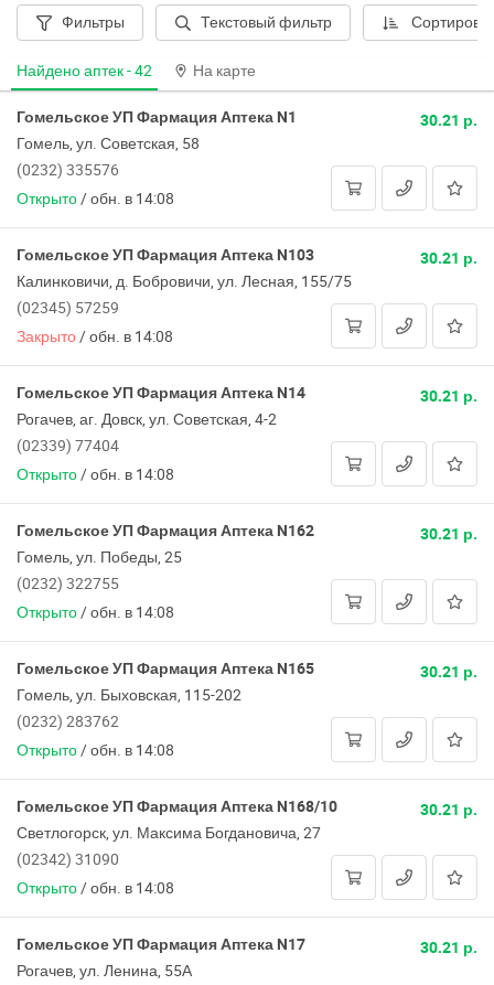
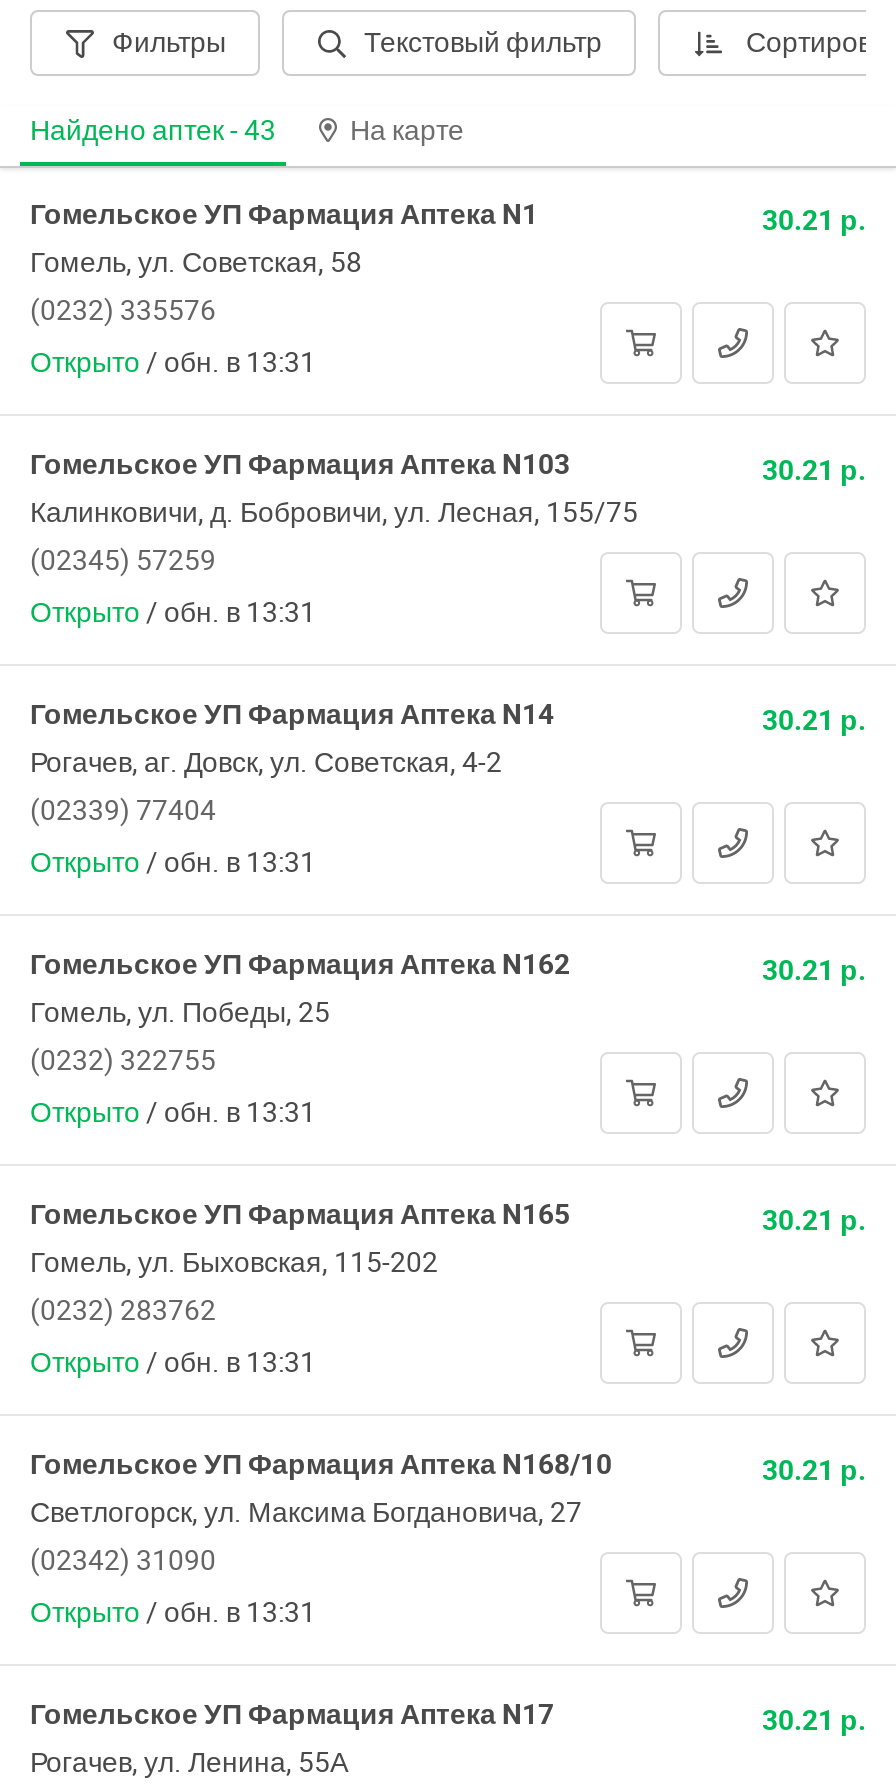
- Найдено аптек - 42
+ Найдено аптек - 43

- Открыто / обн. в 14:08
+ Открыто / обн. в 13:31

- Закрыто / обн. в 14:08
+ Открыто / обн. в 13:31

- Открыто / обн. в 14:08
+ Открыто / обн. в 13:31

- Открыто / обн. в 14:08
+ Открыто / обн. в 13:31

- Открыто / обн. в 14:08
+ Открыто / обн. в 13:31

- Открыто / обн. в 14:08
+ Открыто / обн. в 13:31
